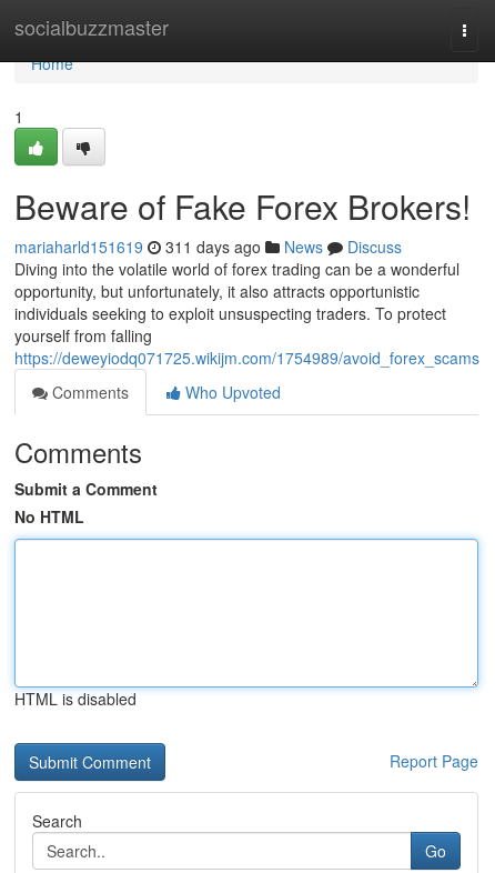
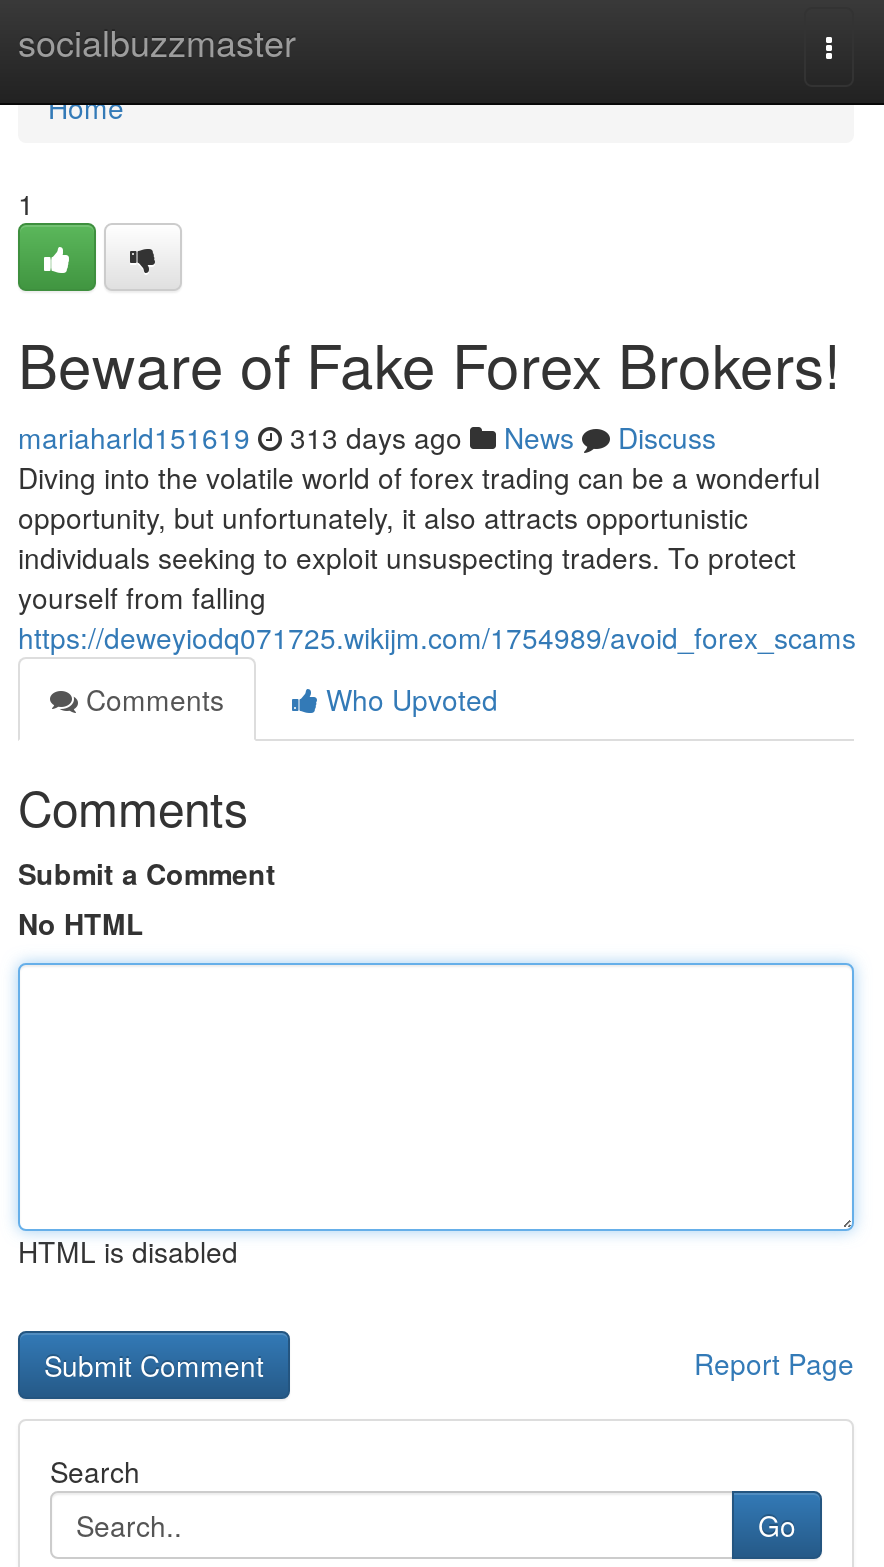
- mariaharld151619 311 days ago News Discuss
+ mariaharld151619 313 days ago News Discuss
